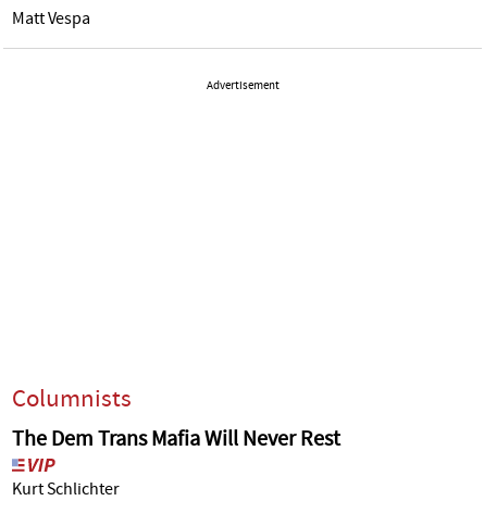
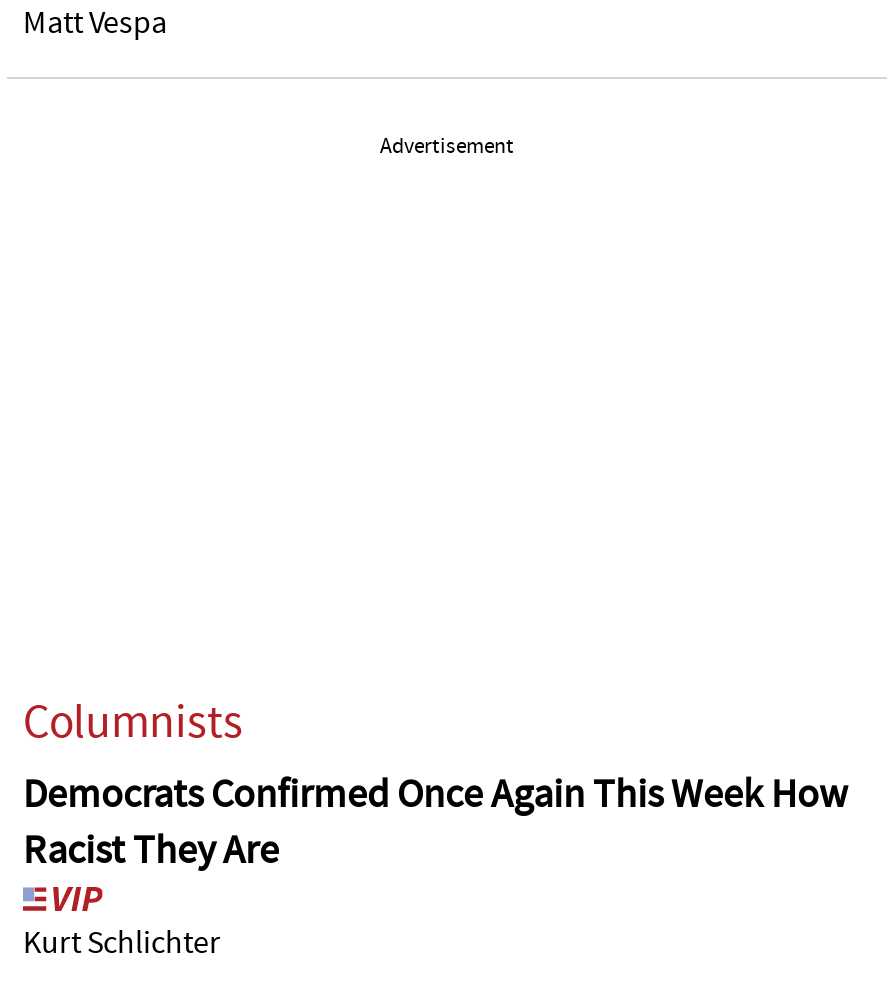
- The Dem Trans Mafia Will Never Rest
+ Democrats Confirmed Once Again This Week How
+ Racist They Are
